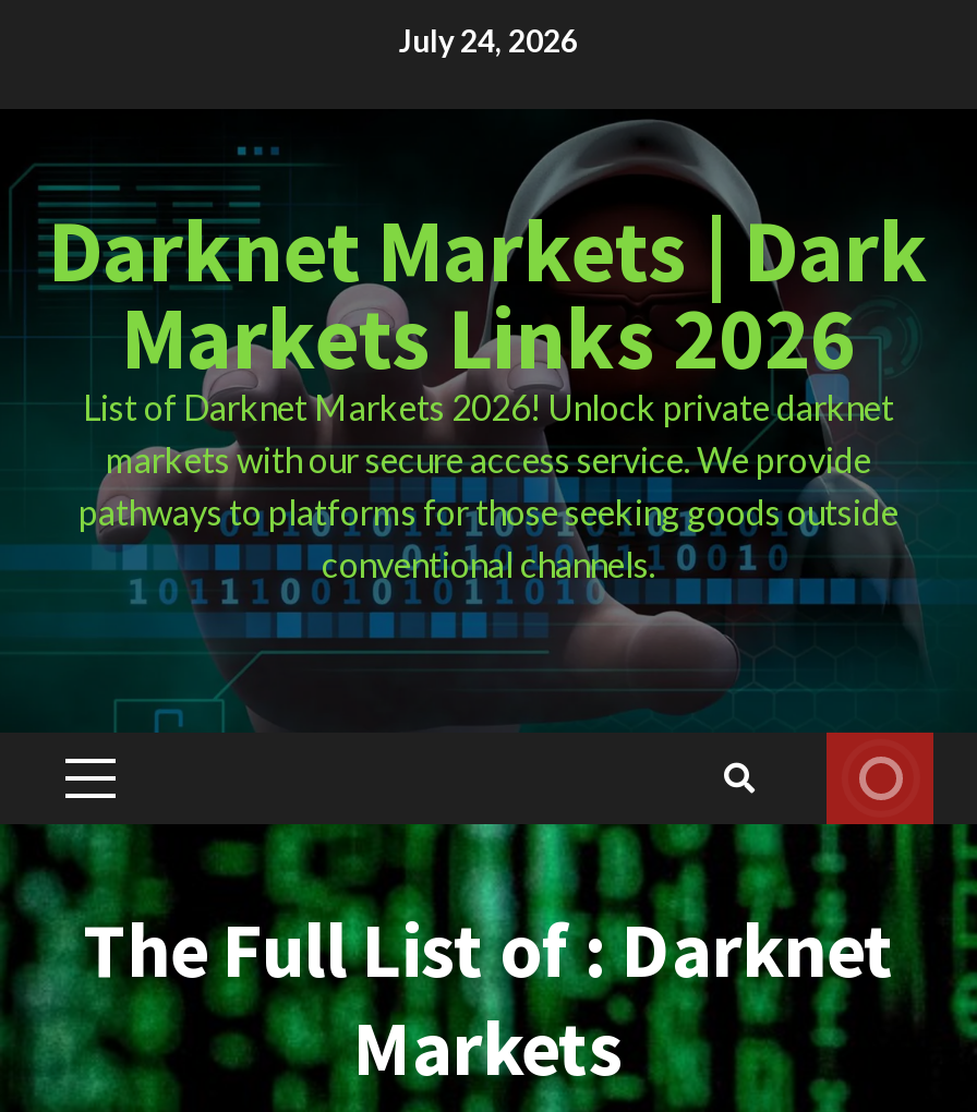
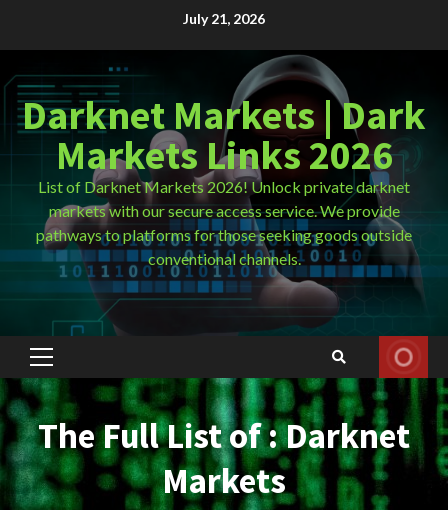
- July 24, 2026
+ July 21, 2026
